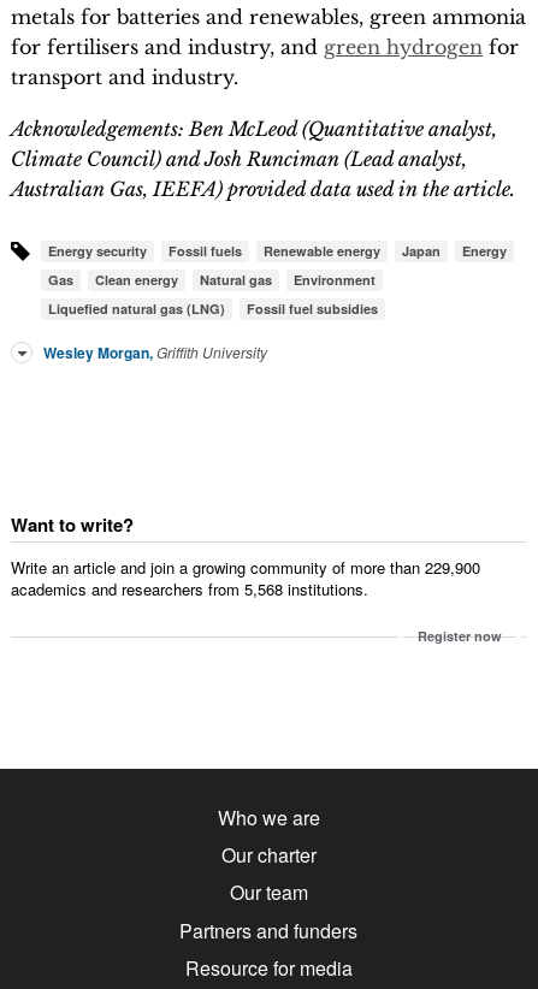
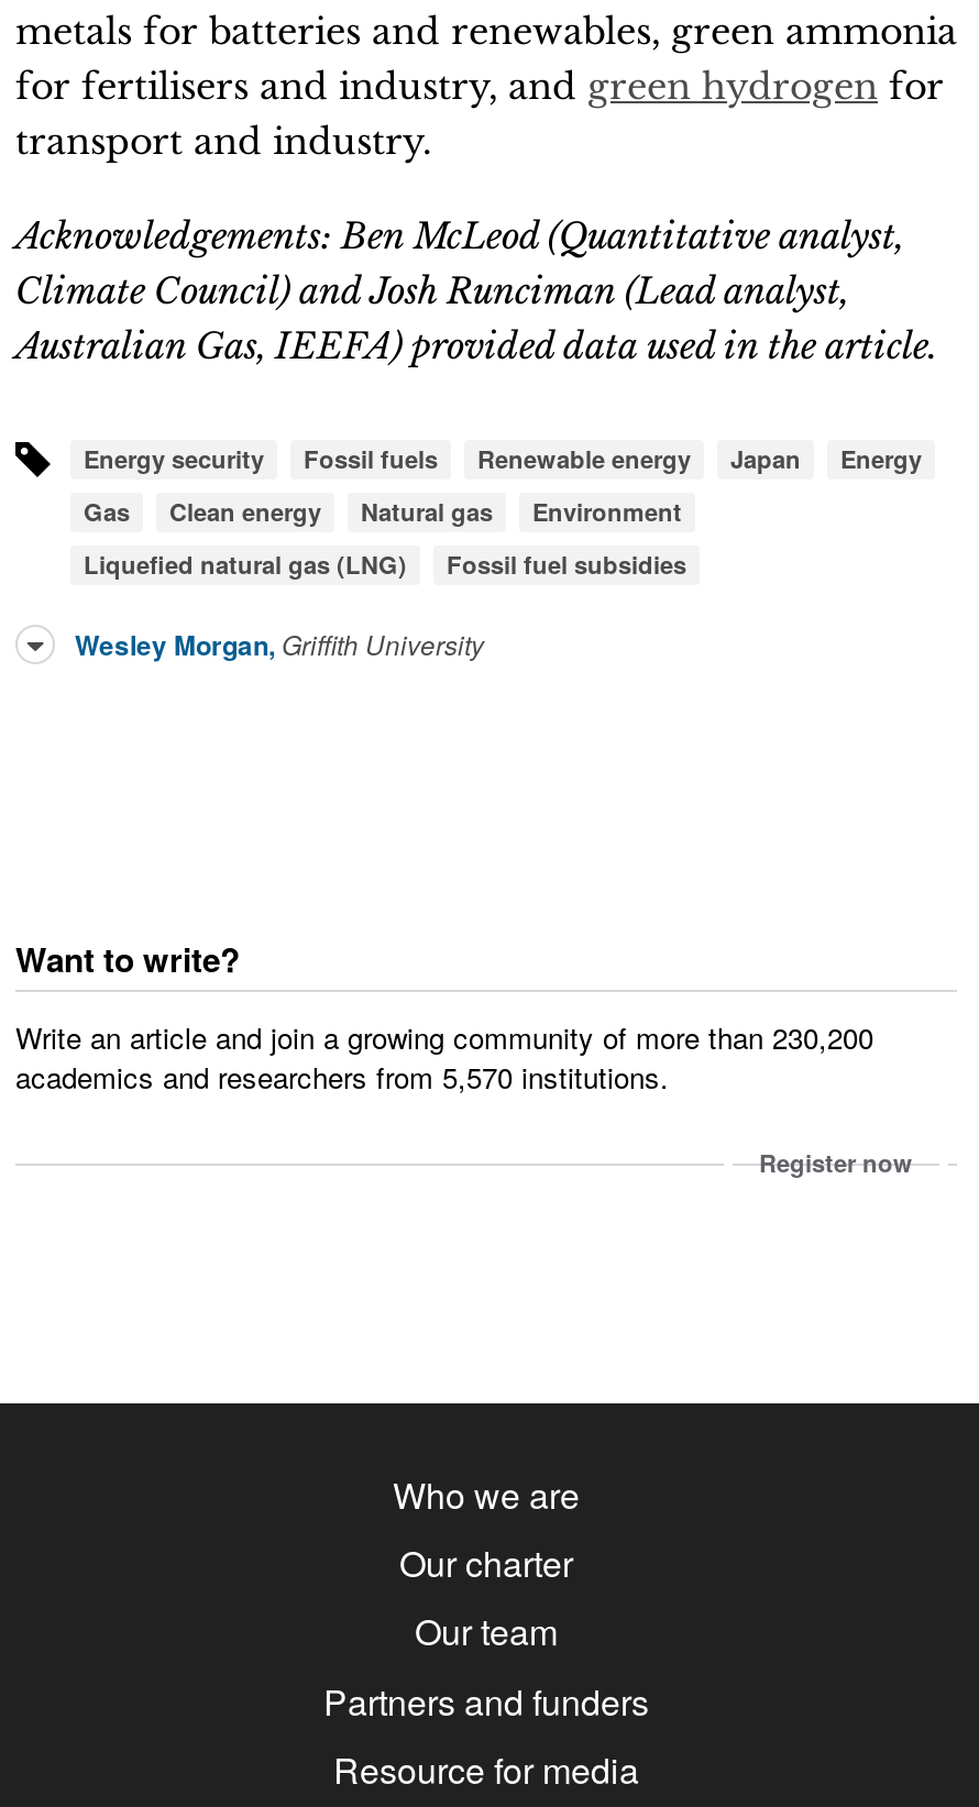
- Write an article and join a growing community of more than 229,900
+ Write an article and join a growing community of more than 230,200

- academics and researchers from 5,568 institutions.
+ academics and researchers from 5,570 institutions.
